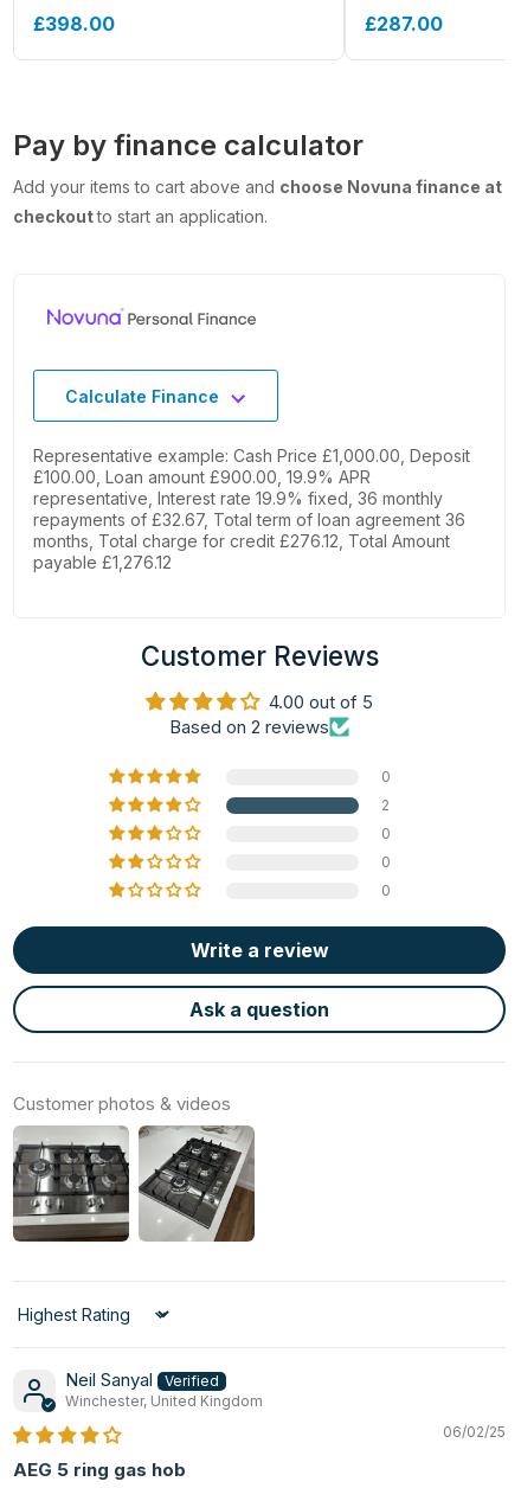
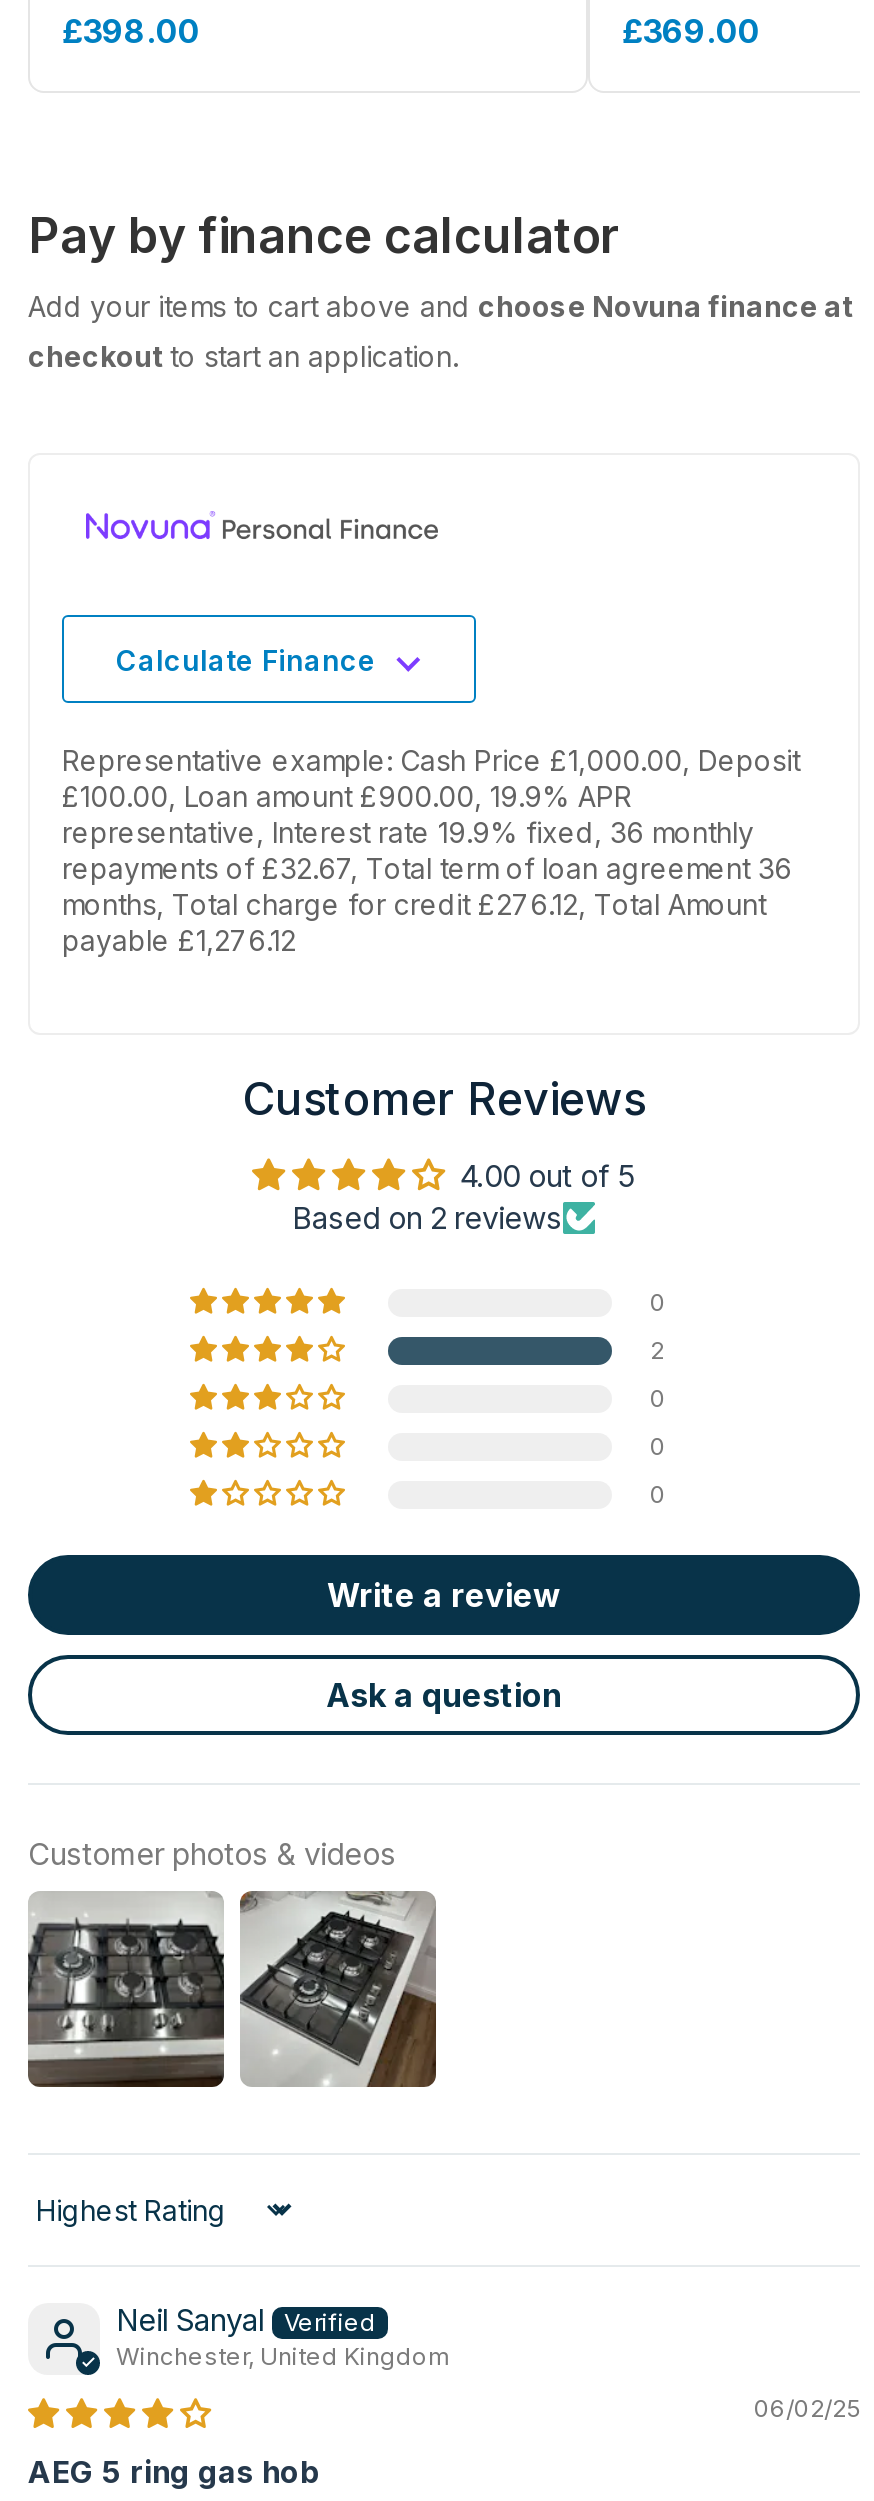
- £287.00
+ £369.00
